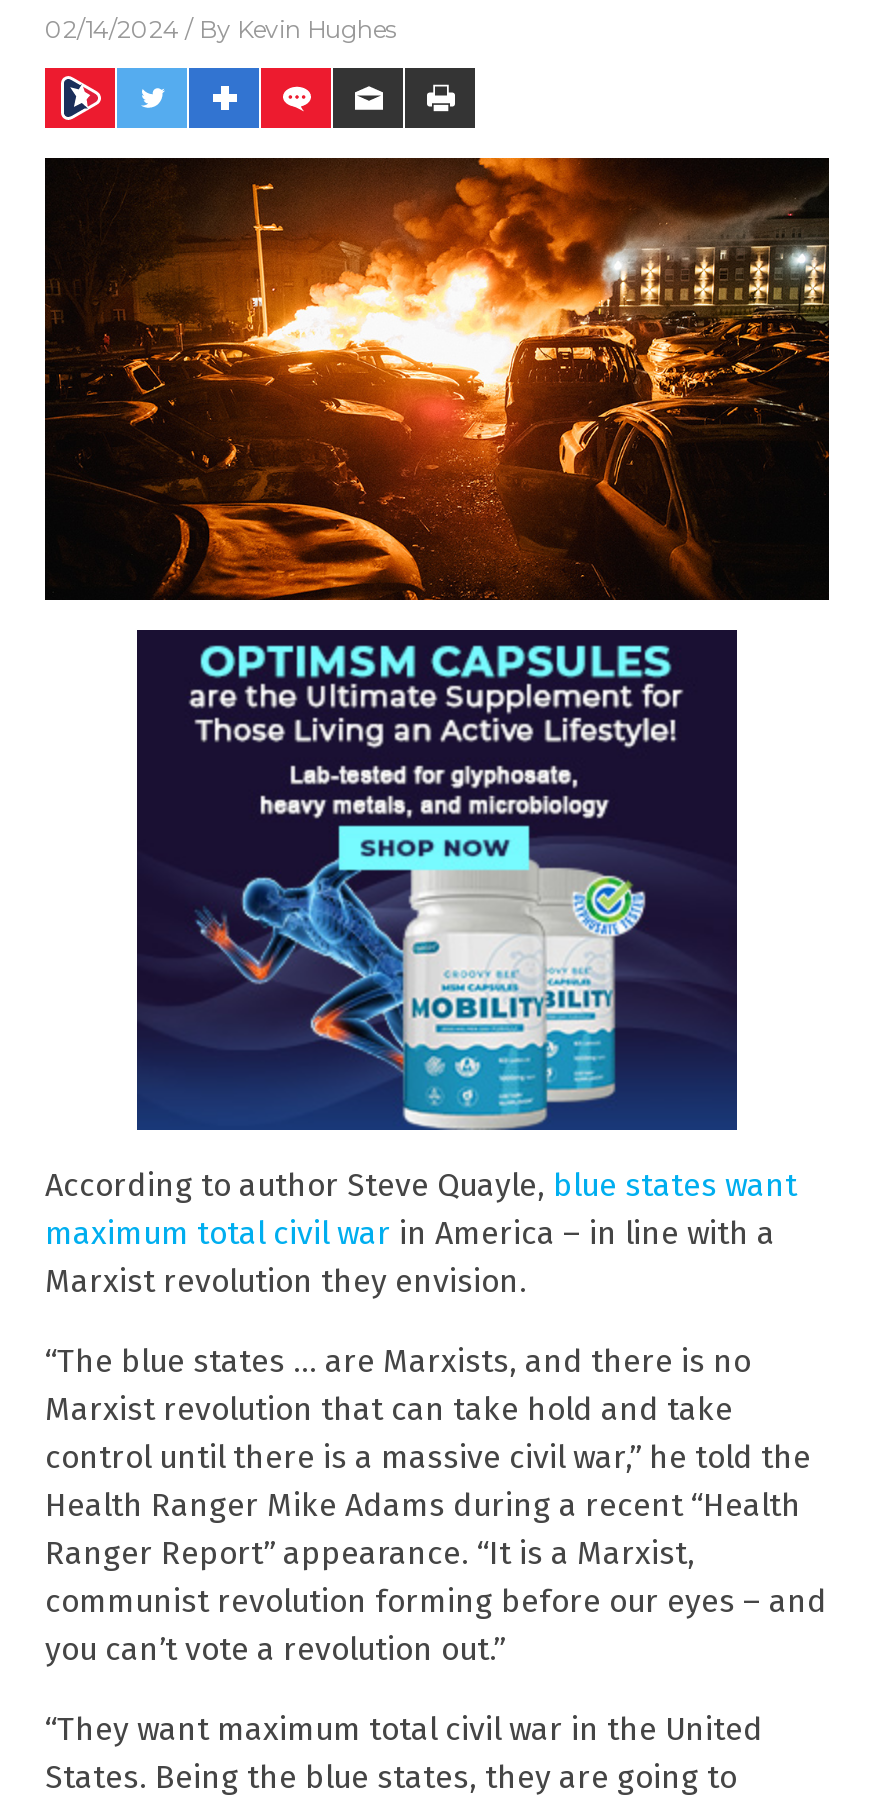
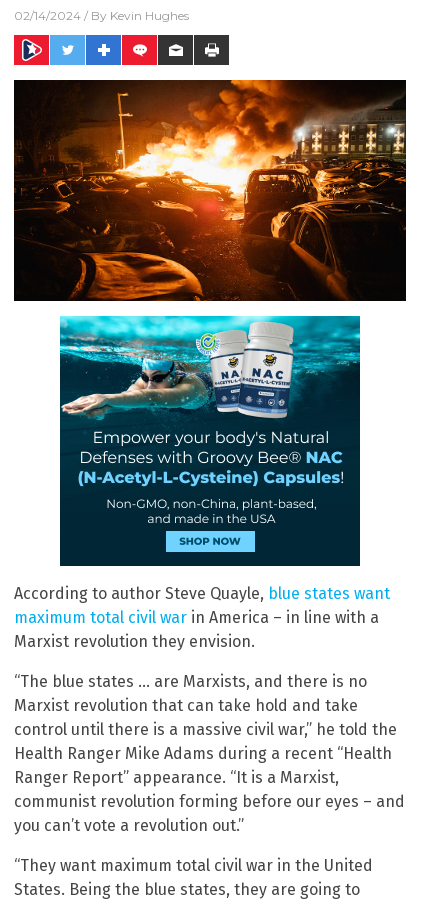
- [image]
+ [image]
